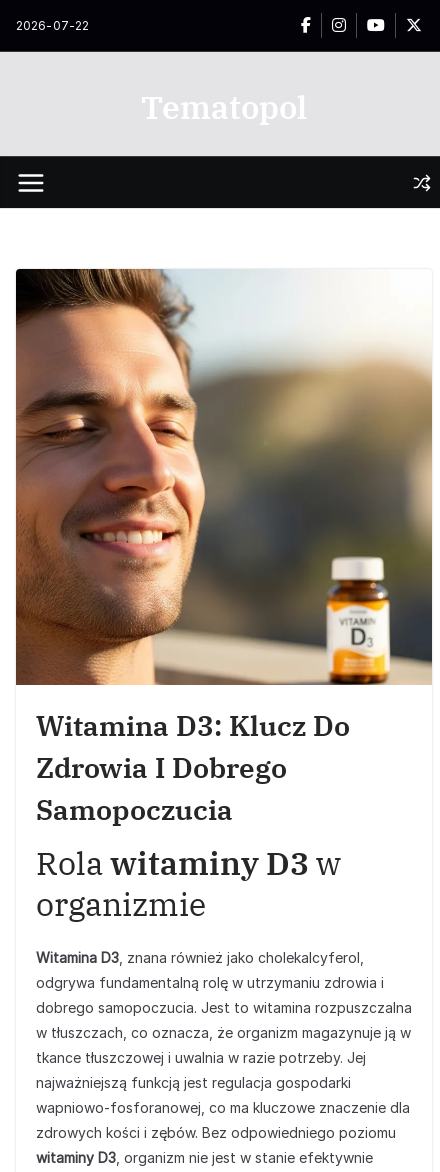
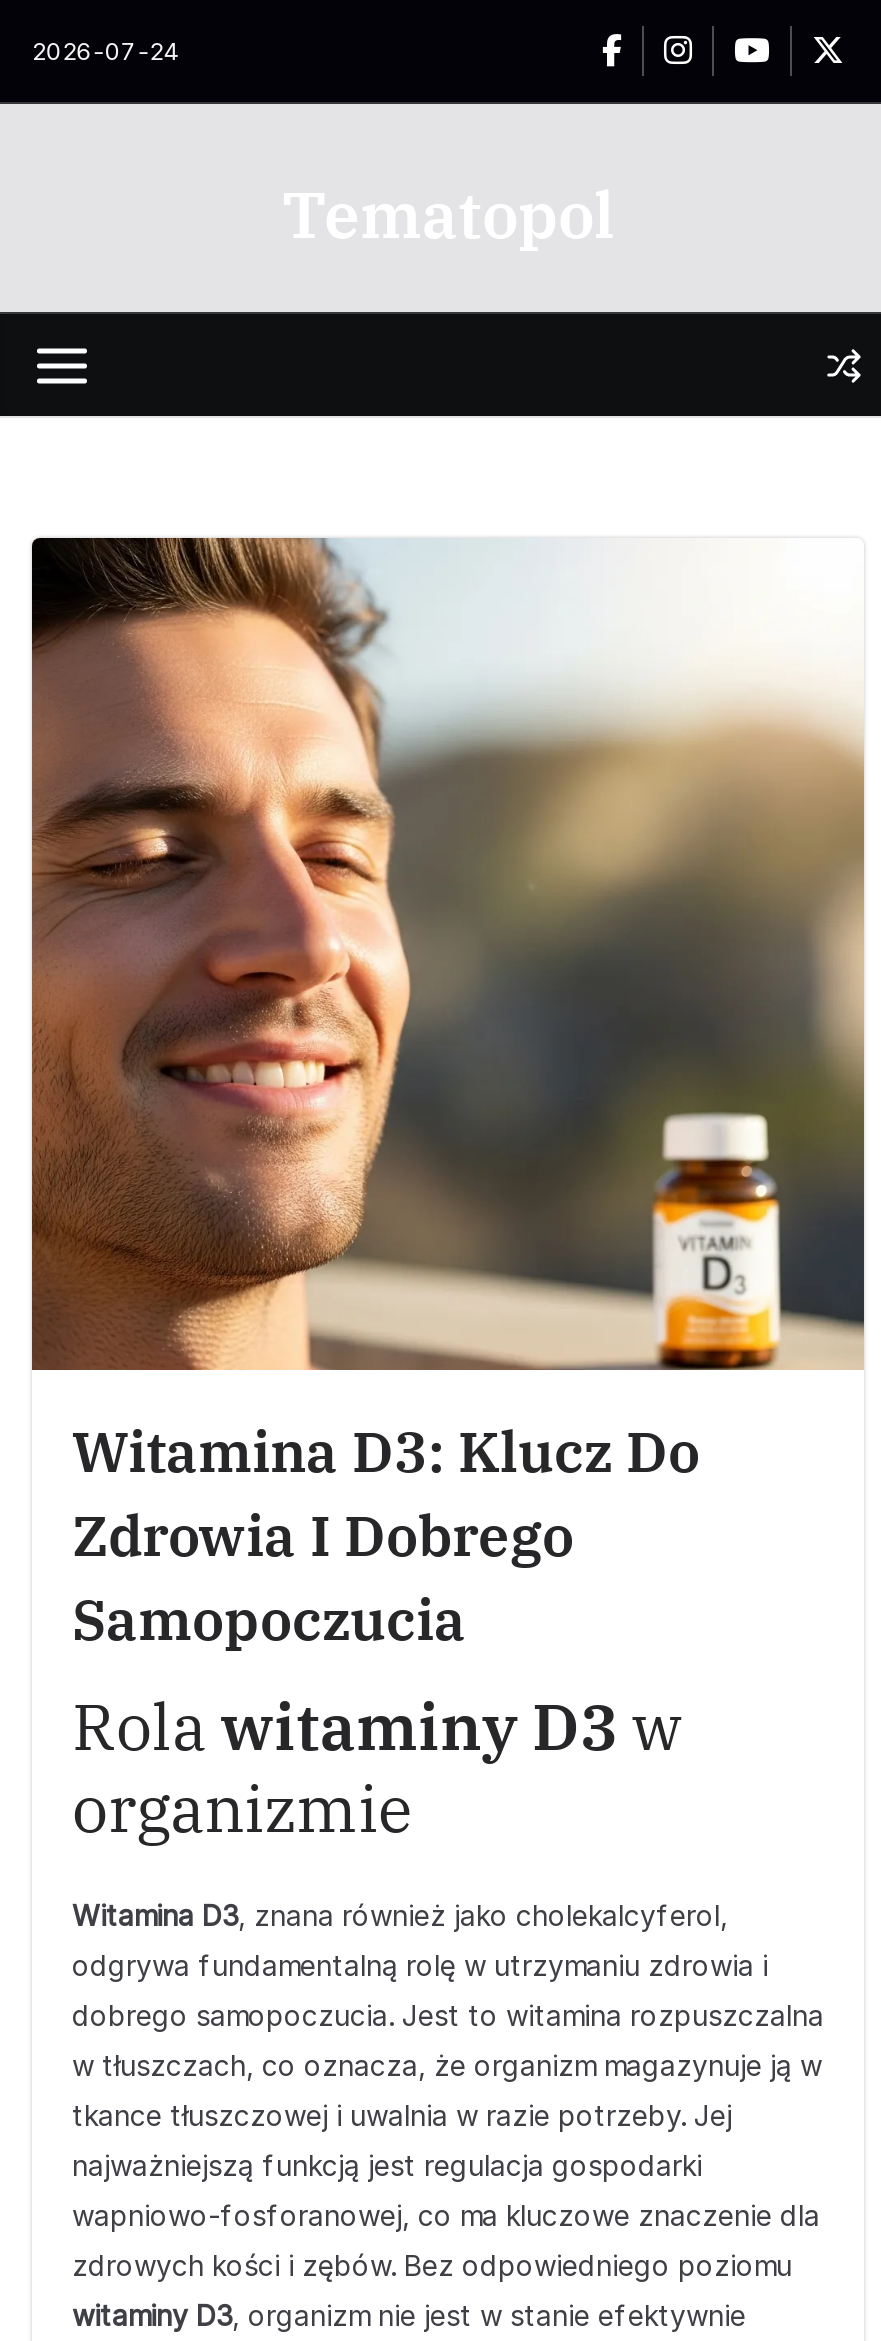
- 2026-07-22
+ 2026-07-24
